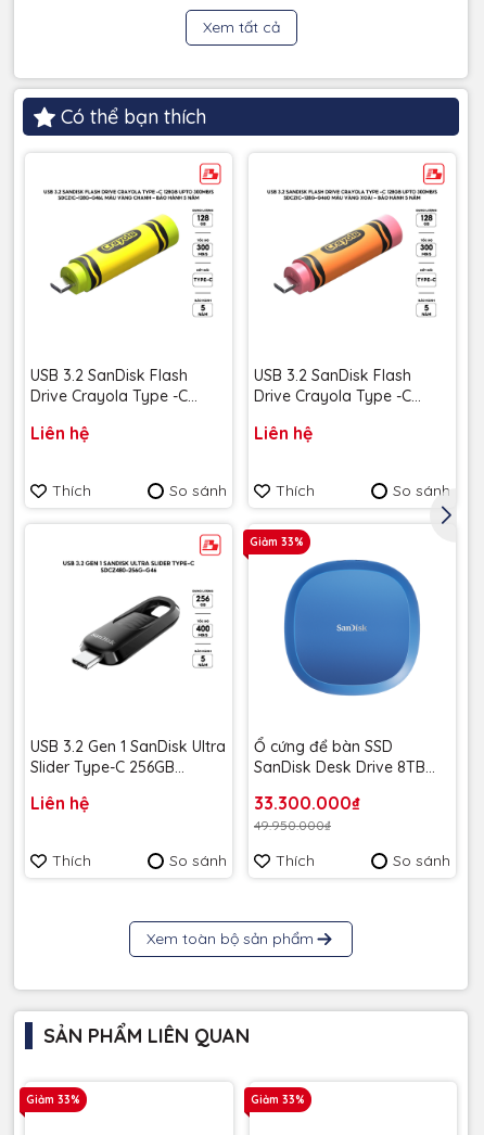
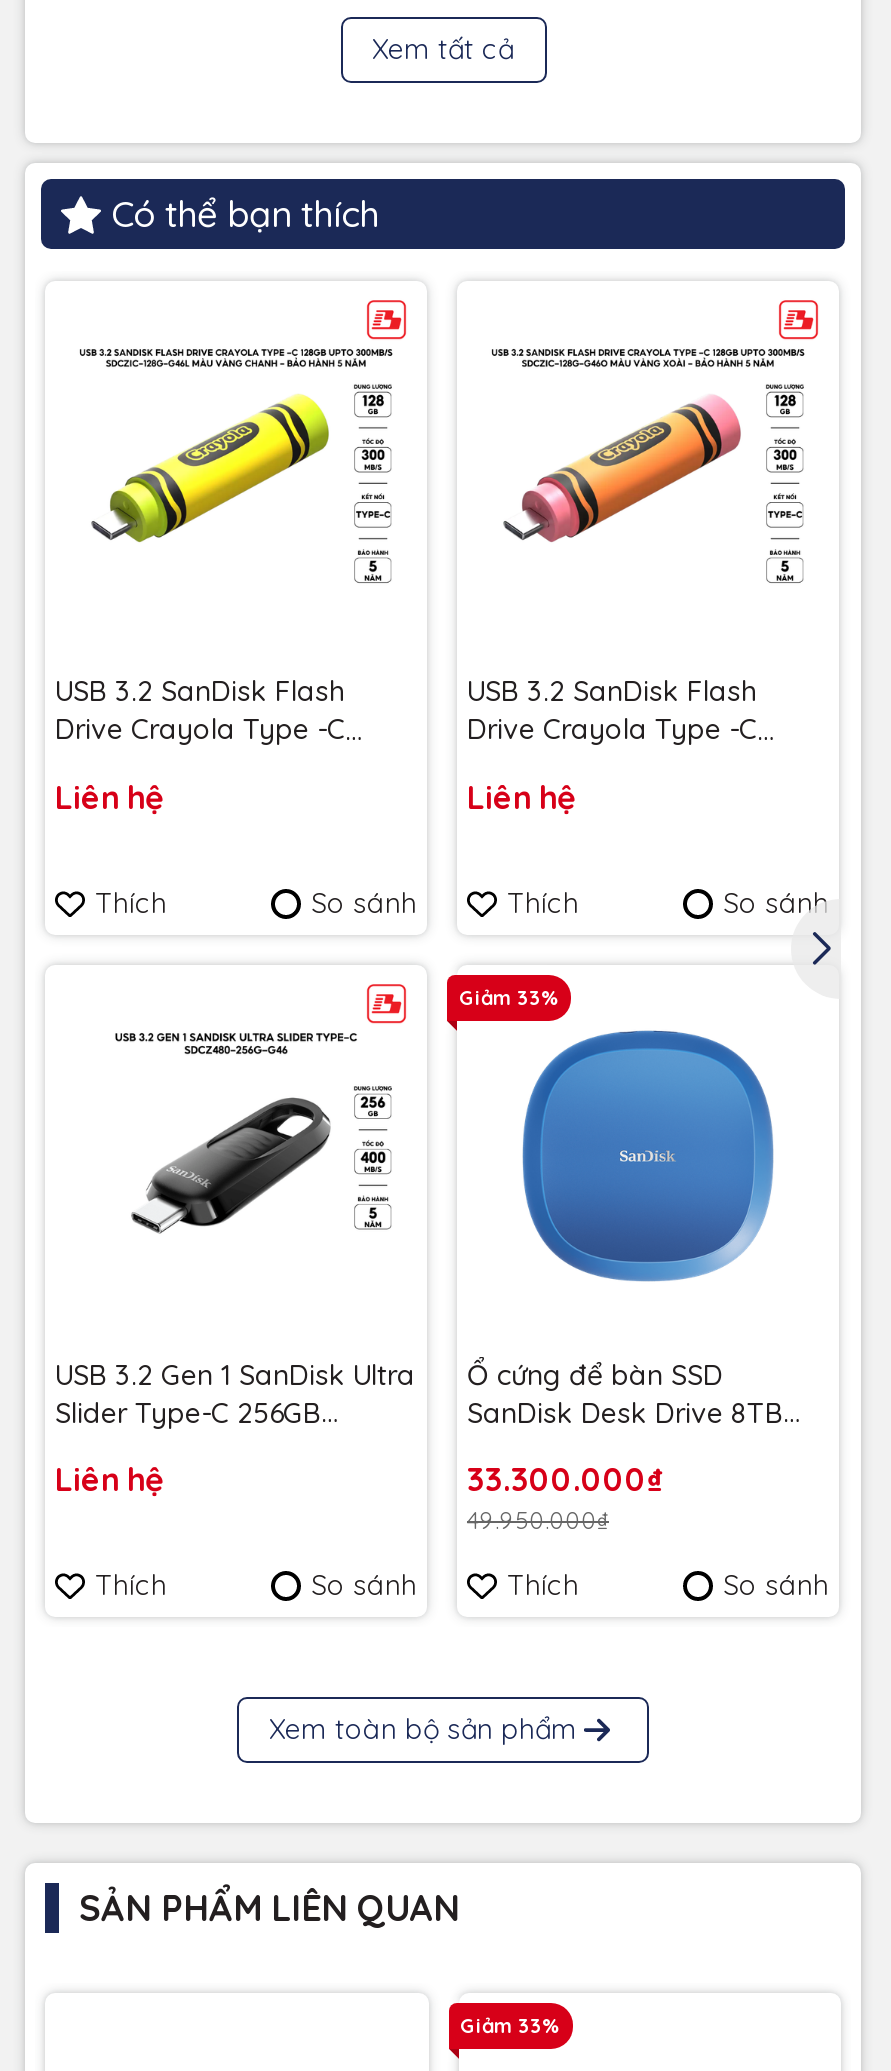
- Giảm 33%
